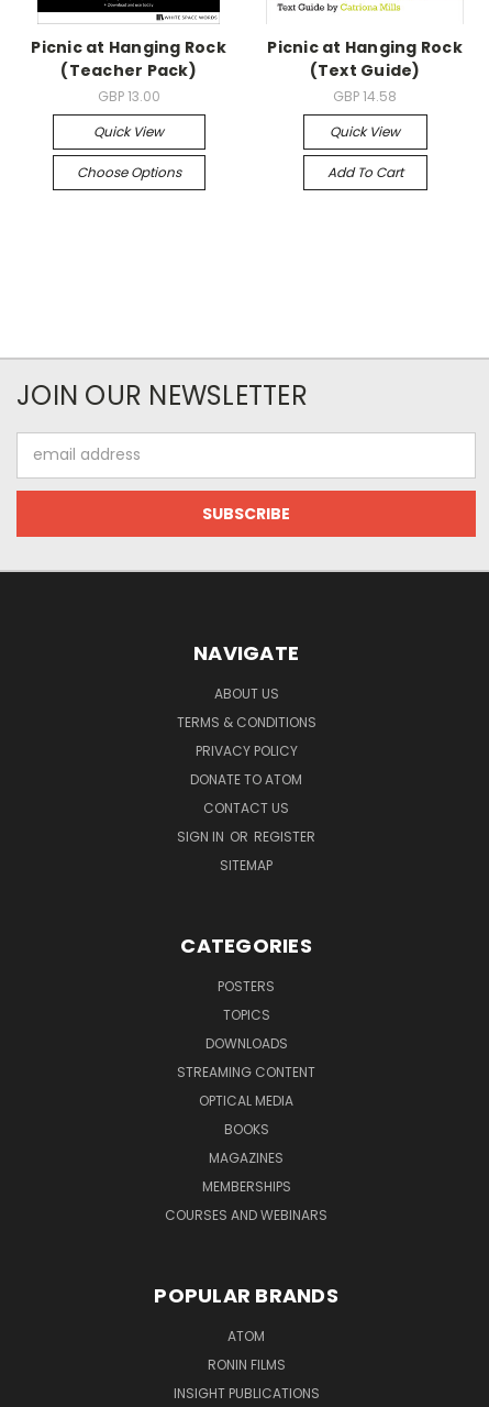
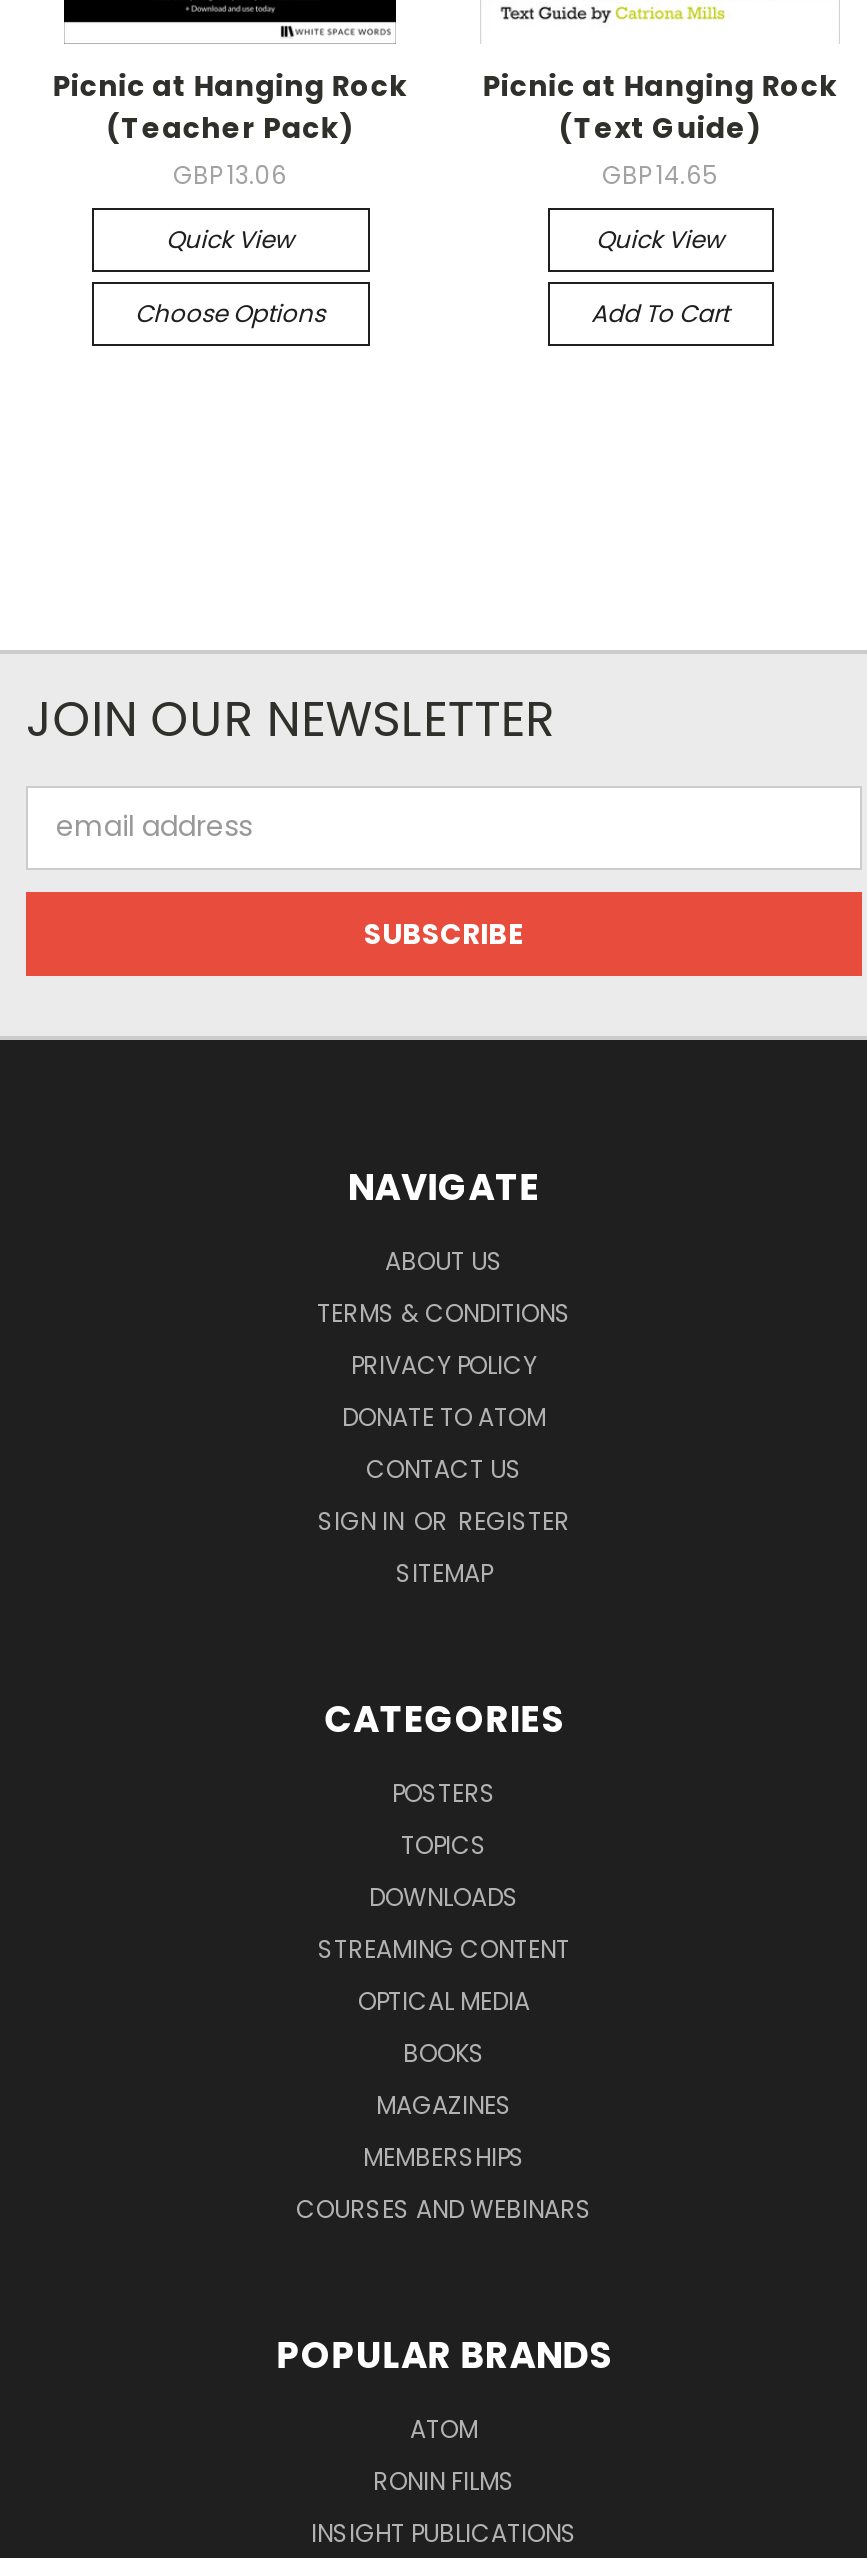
- GBP 13.00
+ GBP 13.06

- GBP 14.58
+ GBP 14.65
